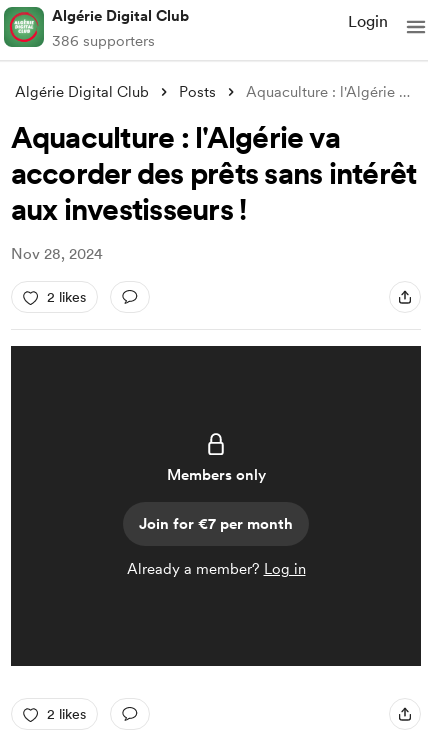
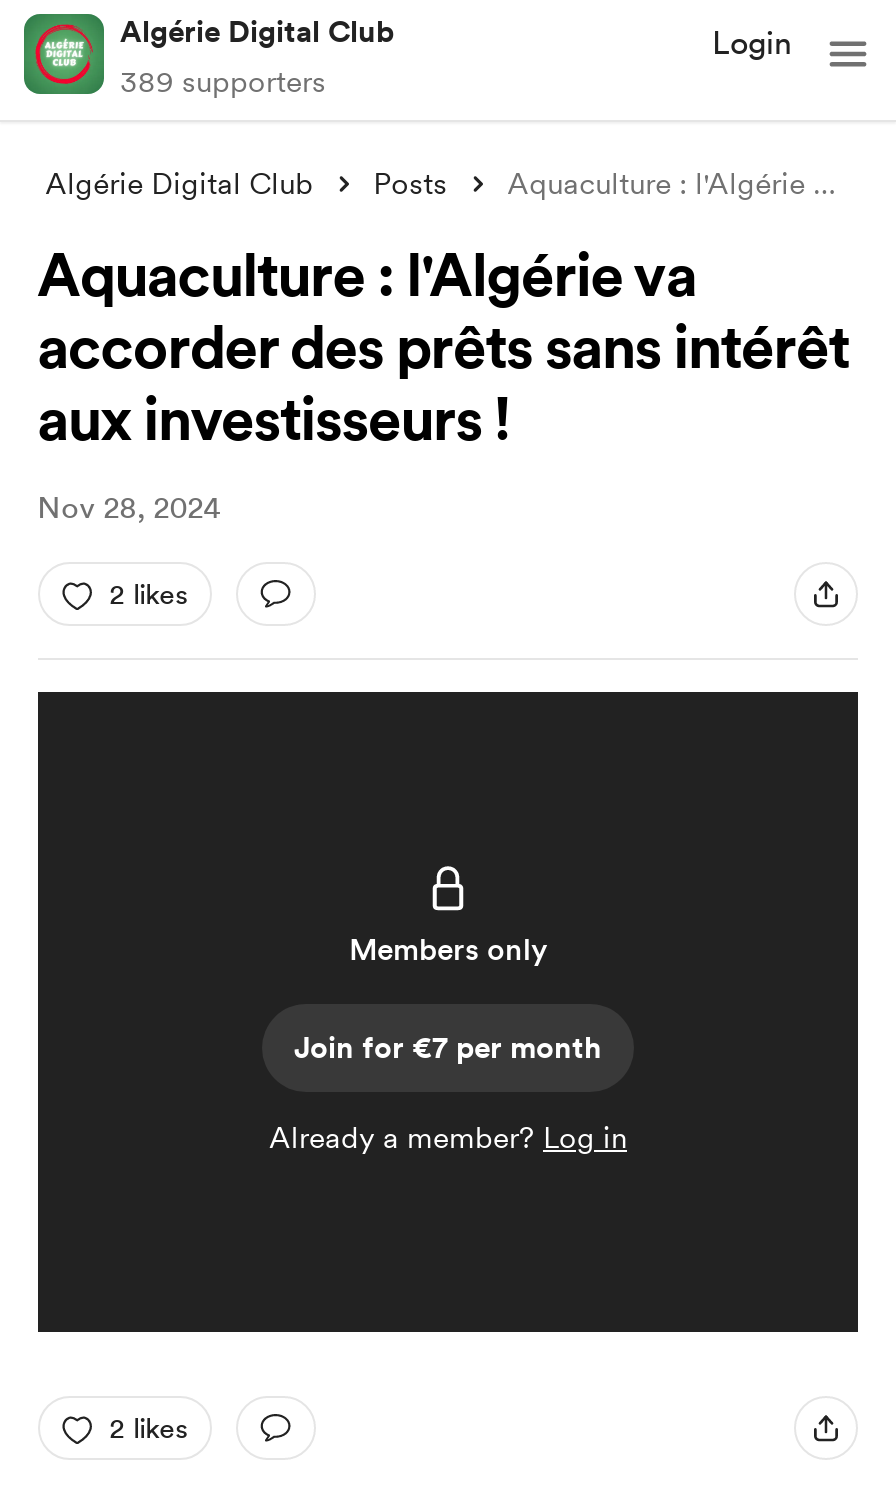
- 386 supporters
+ 389 supporters
